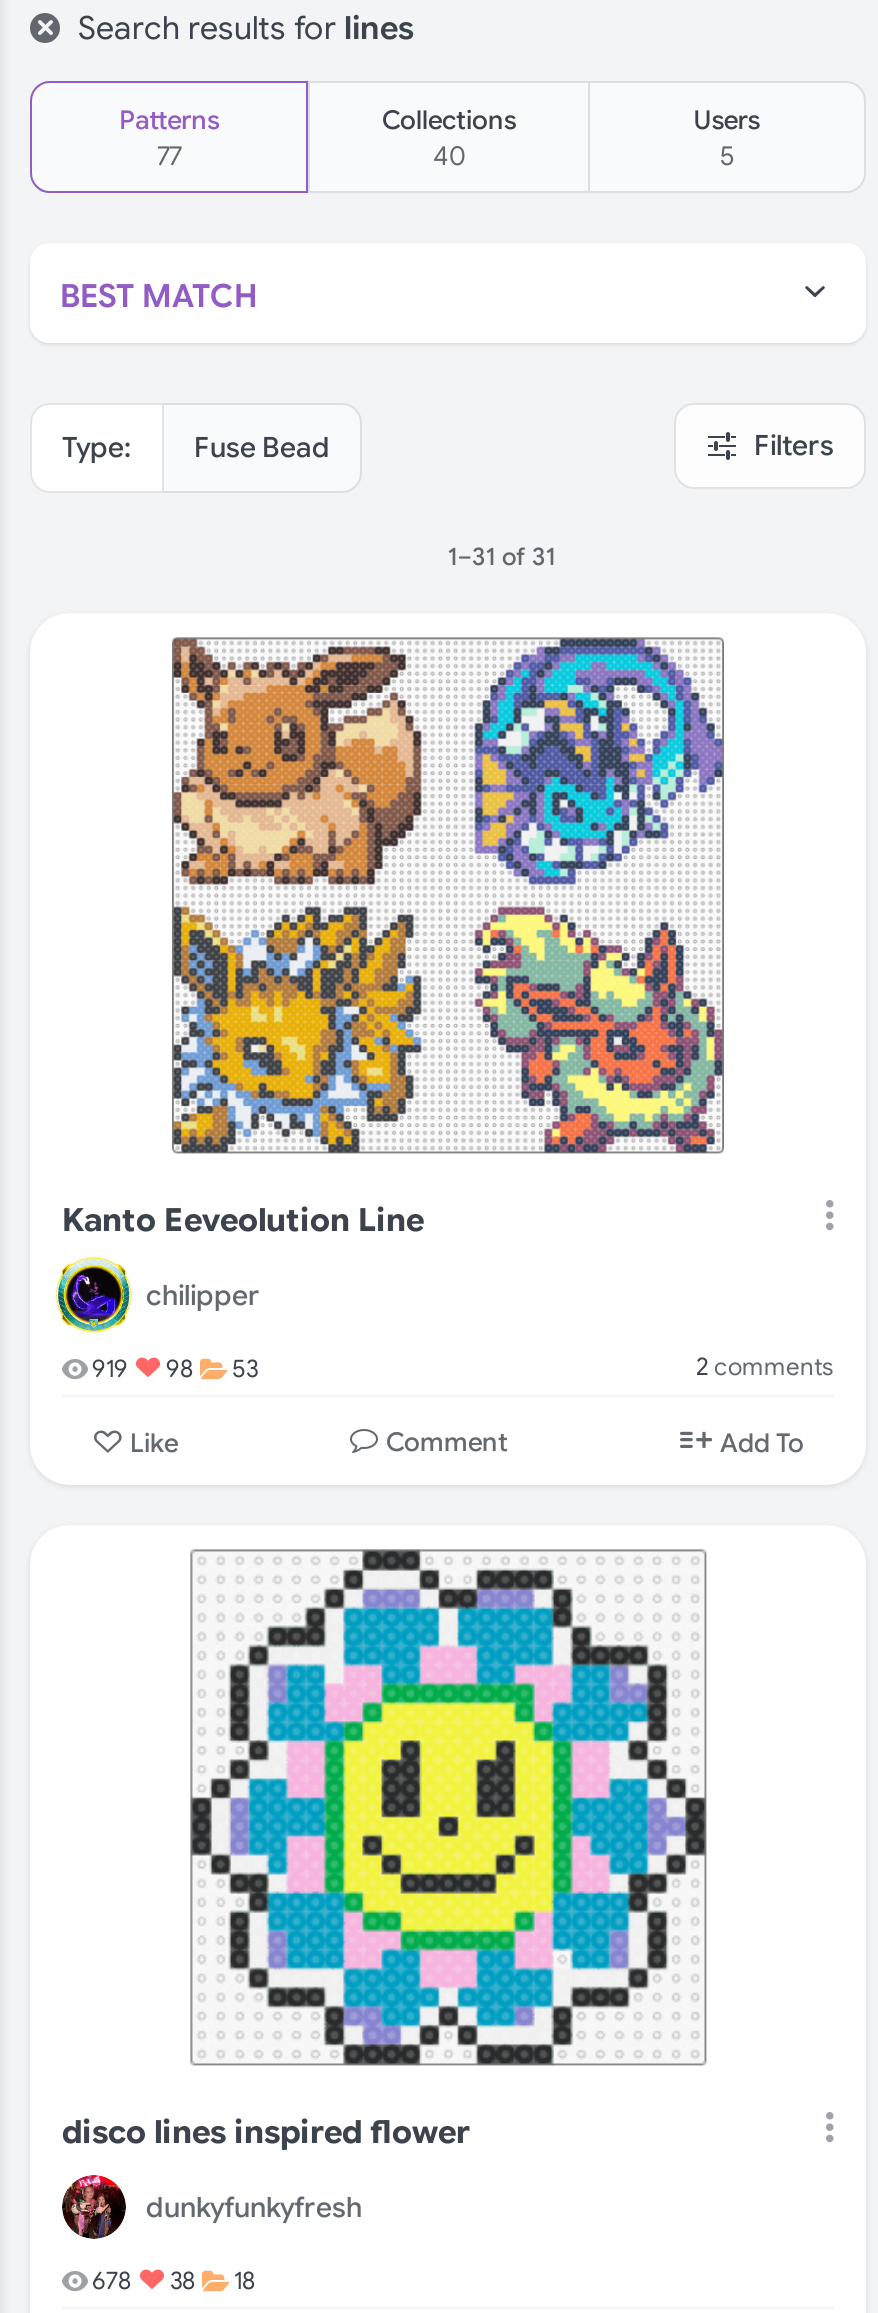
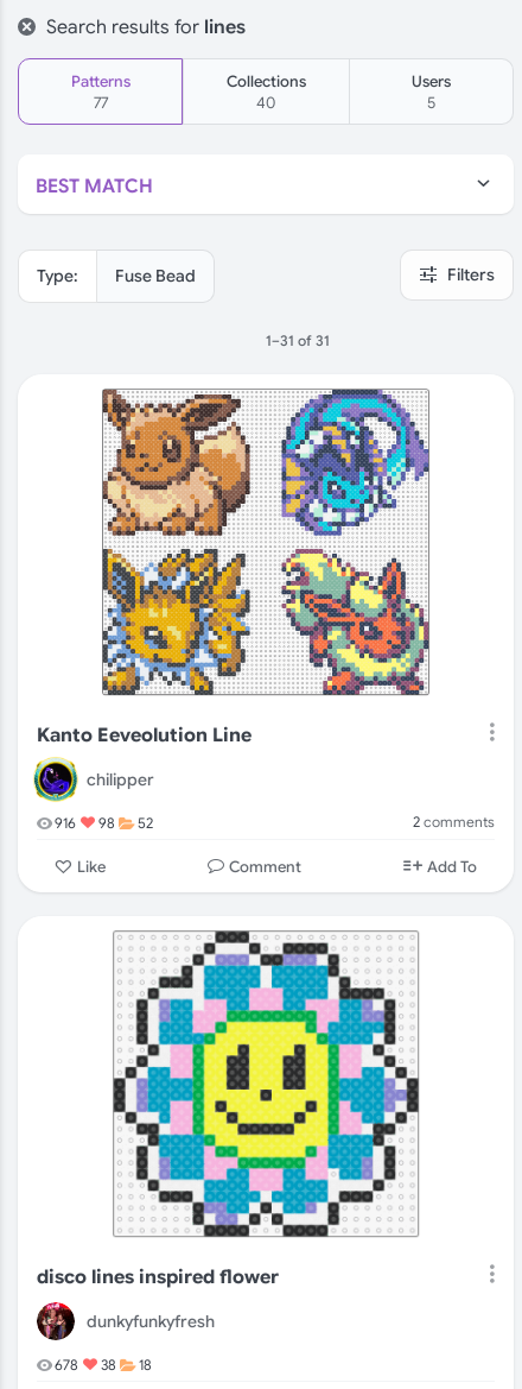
- 919
+ 916

- 53
+ 52
